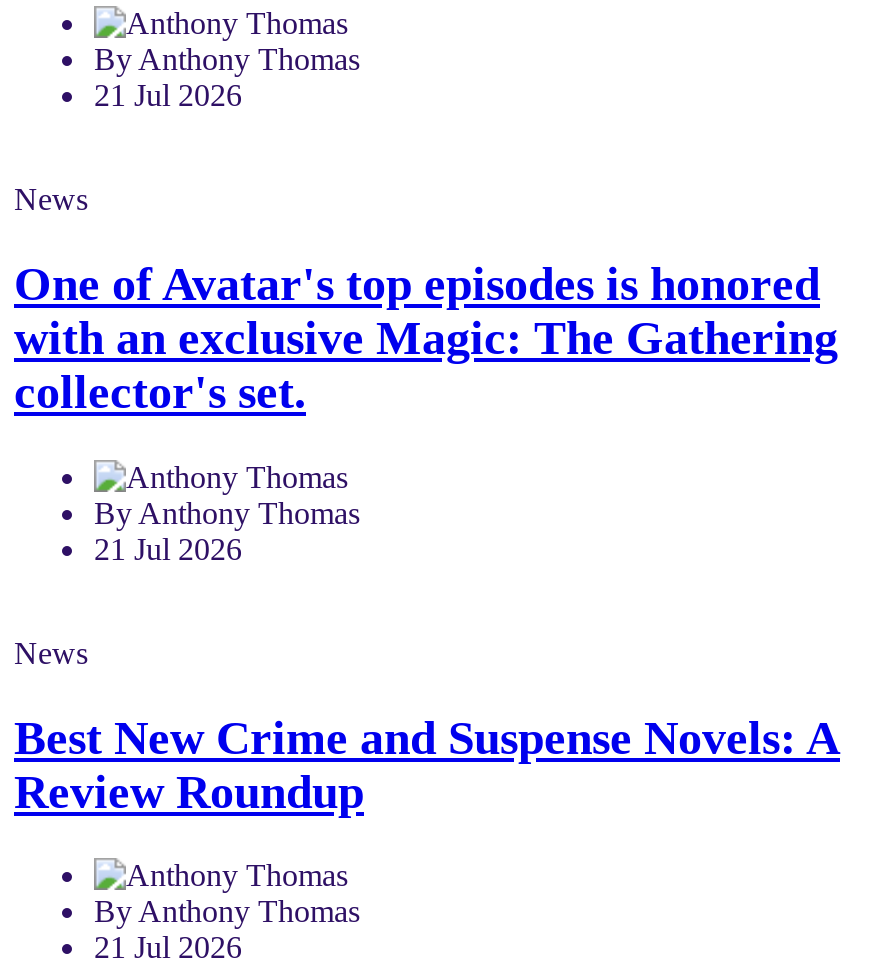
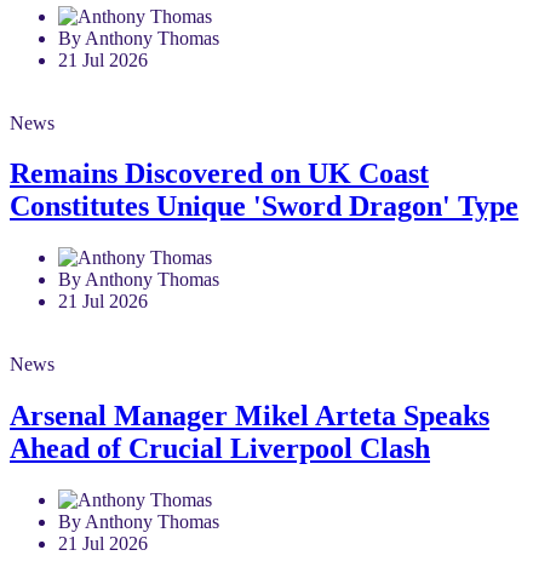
- One of Avatar's top episodes is honored
- with an exclusive Magic: The Gathering
- collector's set.
+ Remains Discovered on UK Coast
+ Constitutes Unique 'Sword Dragon' Type

- Best New Crime and Suspense Novels: A
- Review Roundup
+ Arsenal Manager Mikel Arteta Speaks
+ Ahead of Crucial Liverpool Clash
